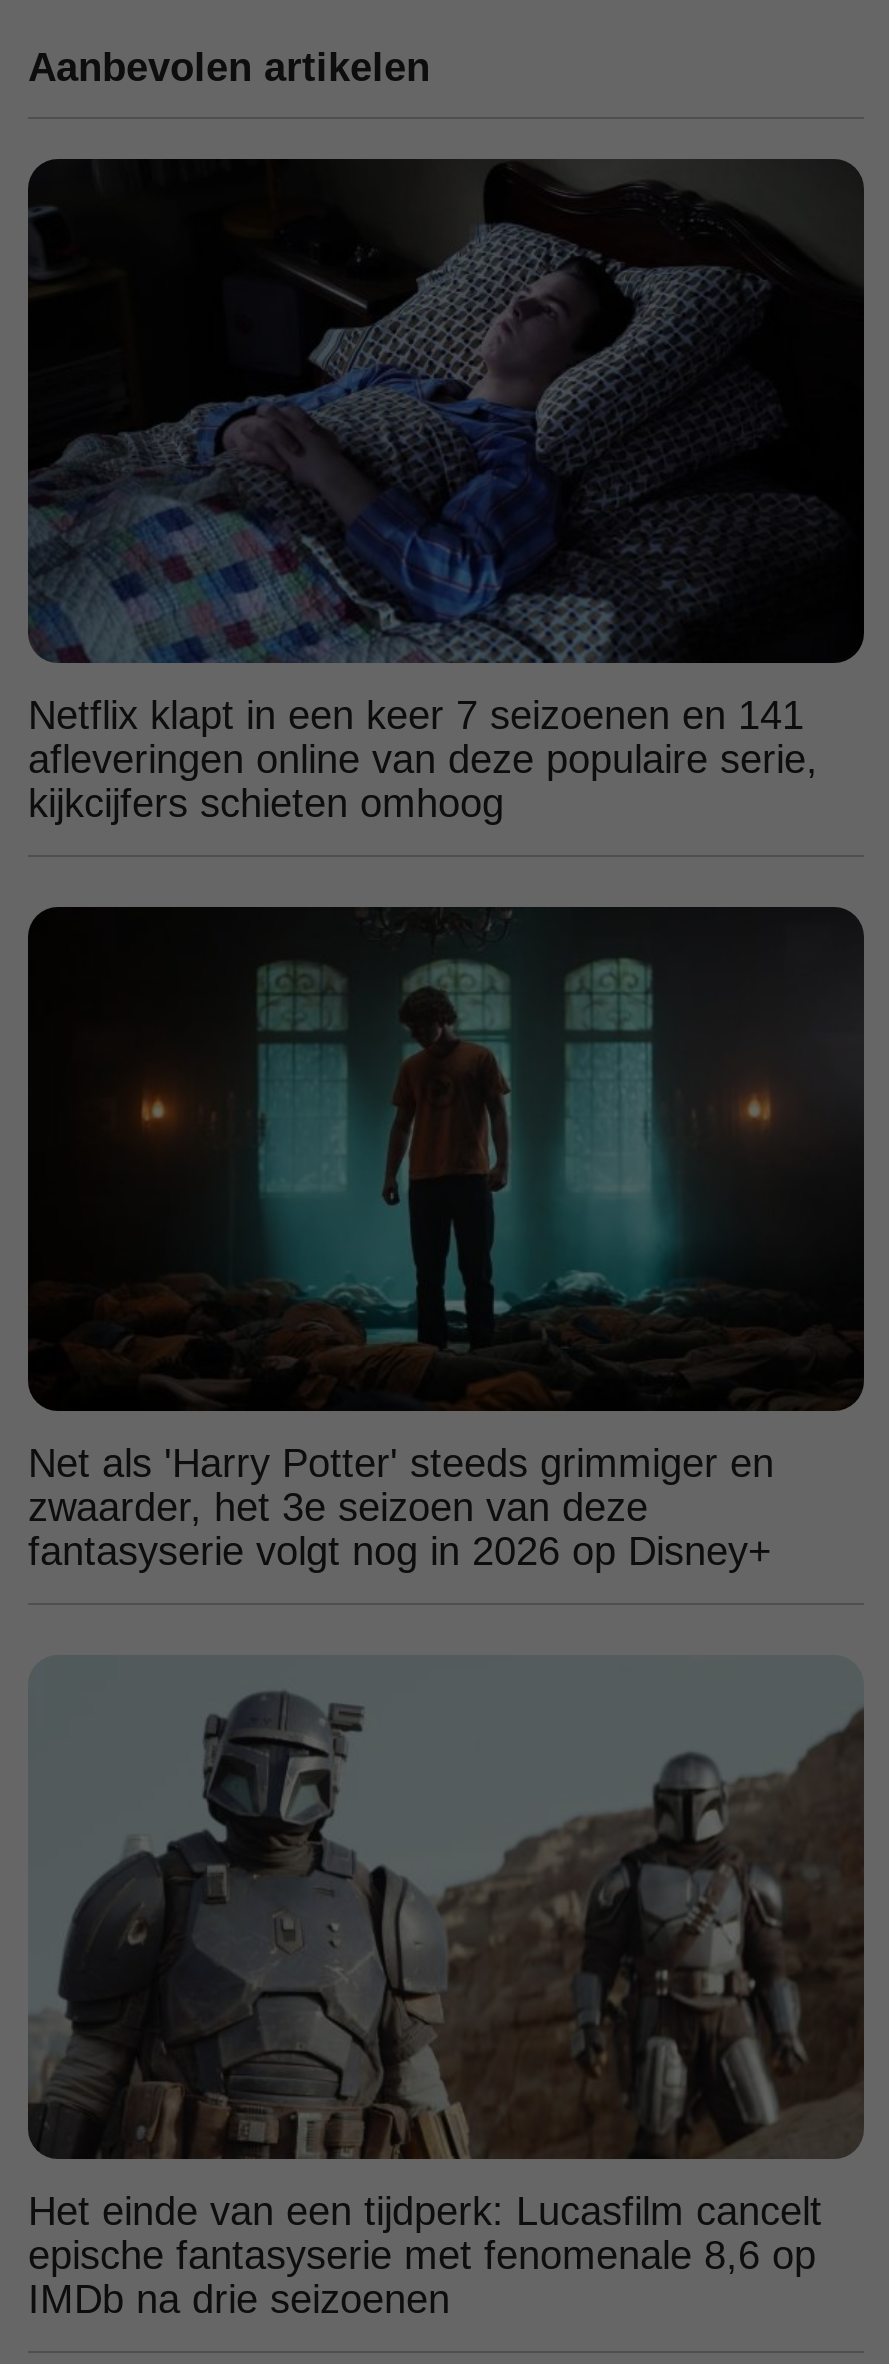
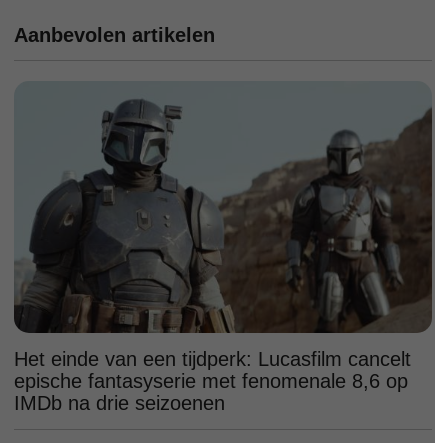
- [image]
- Netflix klapt in een keer 7 seizoenen en 141
- afleveringen online van deze populaire serie,
- kijkcijfers schieten omhoog

- [image]
- Net als 'Harry Potter' steeds grimmiger en
- zwaarder, het 3e seizoen van deze
- fantasyserie volgt nog in 2026 op Disney+
